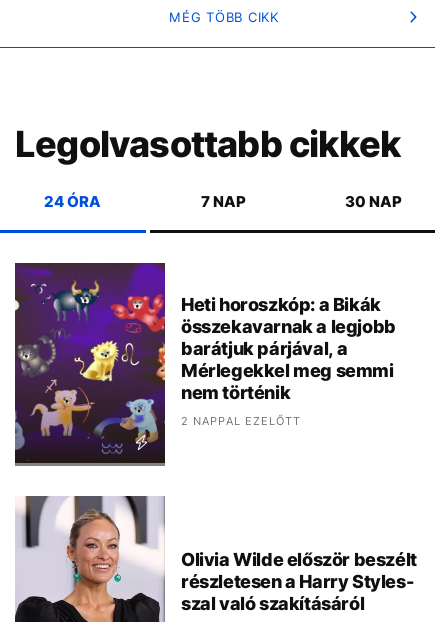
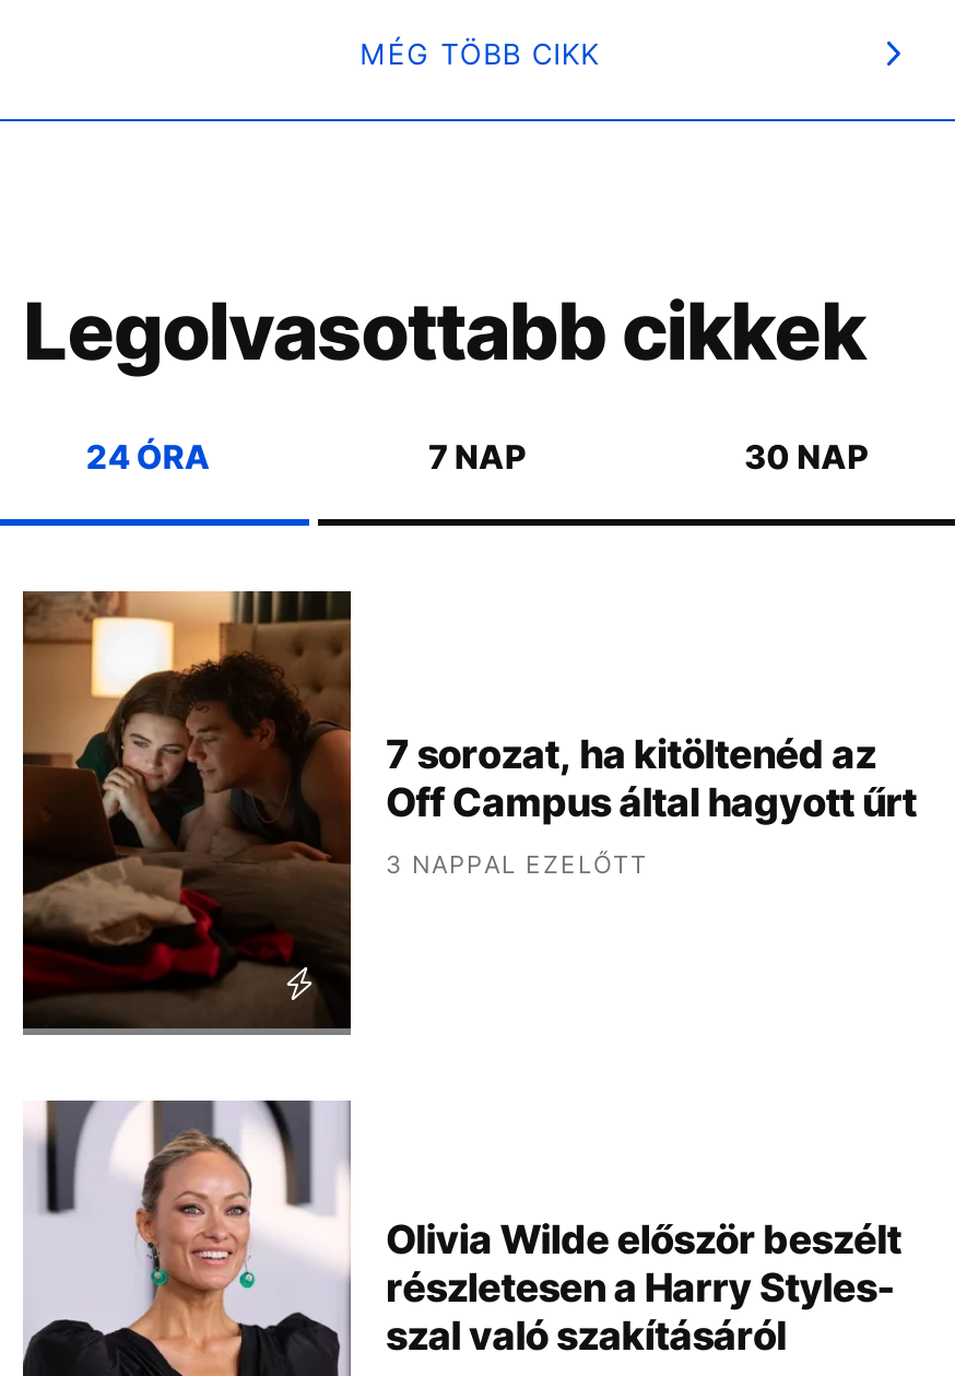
- [image]
- Heti horoszkóp: a Bikák
- összekavarnak a legjobb
- barátjuk párjával, a
- Mérlegekkel meg semmi
- nem történik
+ [image]
+ 7 sorozat, ha kitöltenéd az
+ Off Campus által hagyott űrt

- 2 NAPPAL EZELŐTT
+ 3 NAPPAL EZELŐTT
